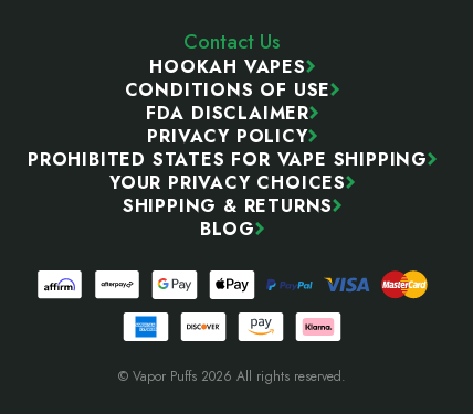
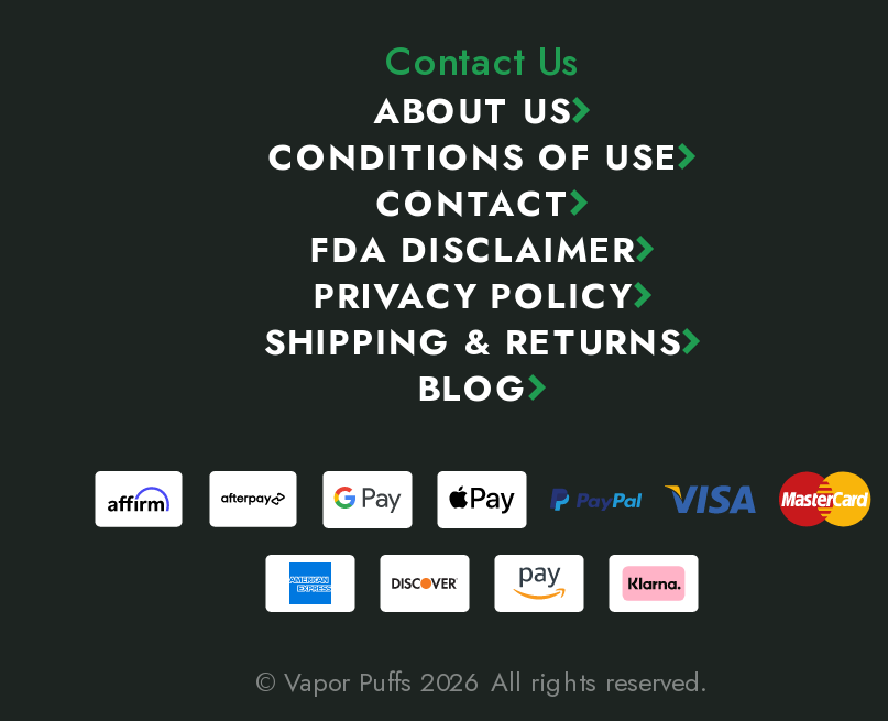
- HOOKAH VAPES
+ ABOUT US

moved down: FDA DISCLAIMER | PRIVACY POLICY

+ CONTACT

- PROHIBITED STATES FOR VAPE SHIPPING
- YOUR PRIVACY CHOICES
